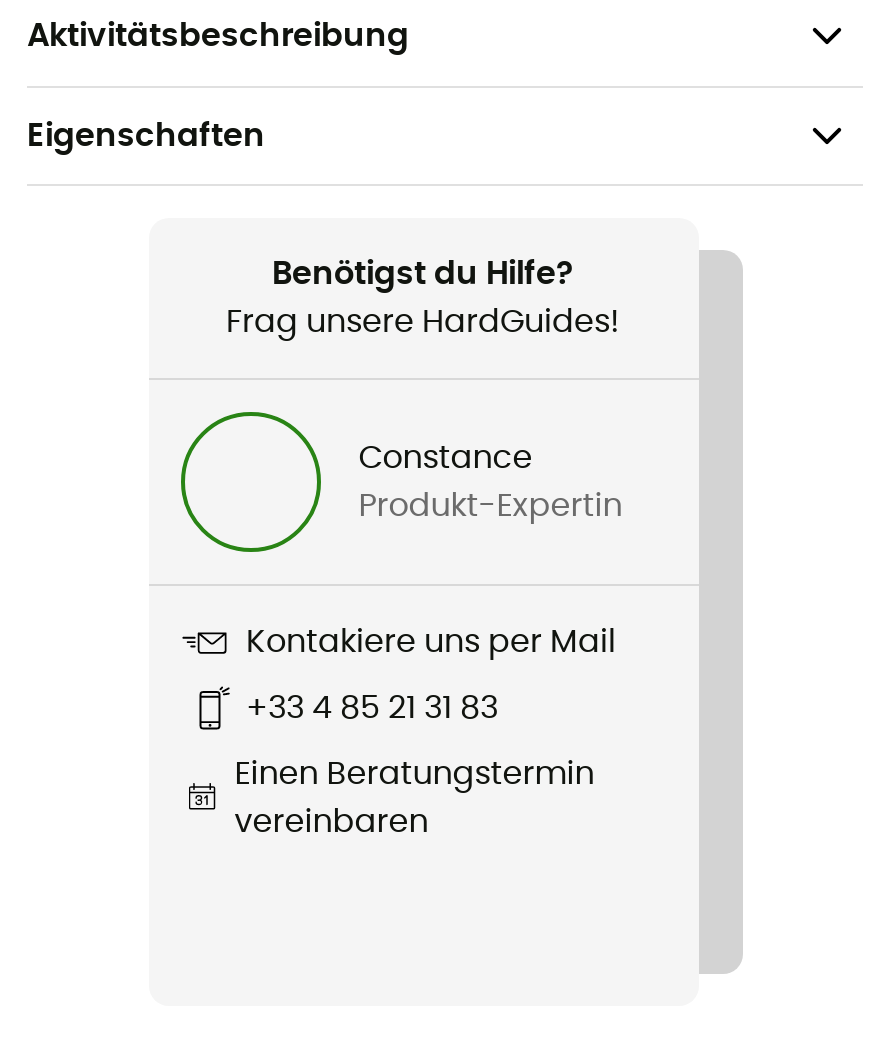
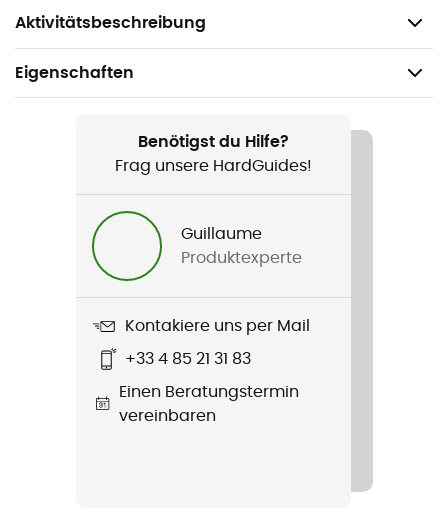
- Constance
+ Guillaume

- Produkt-Expertin
+ Produktexperte
